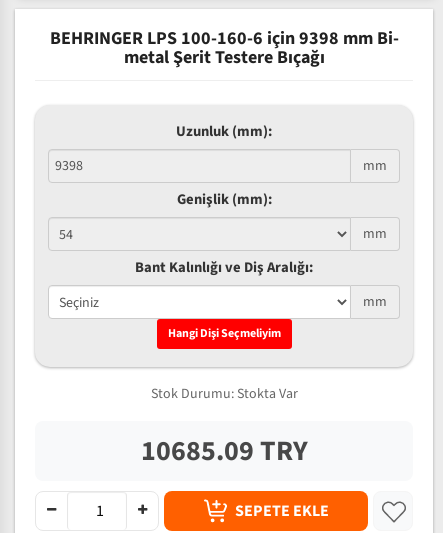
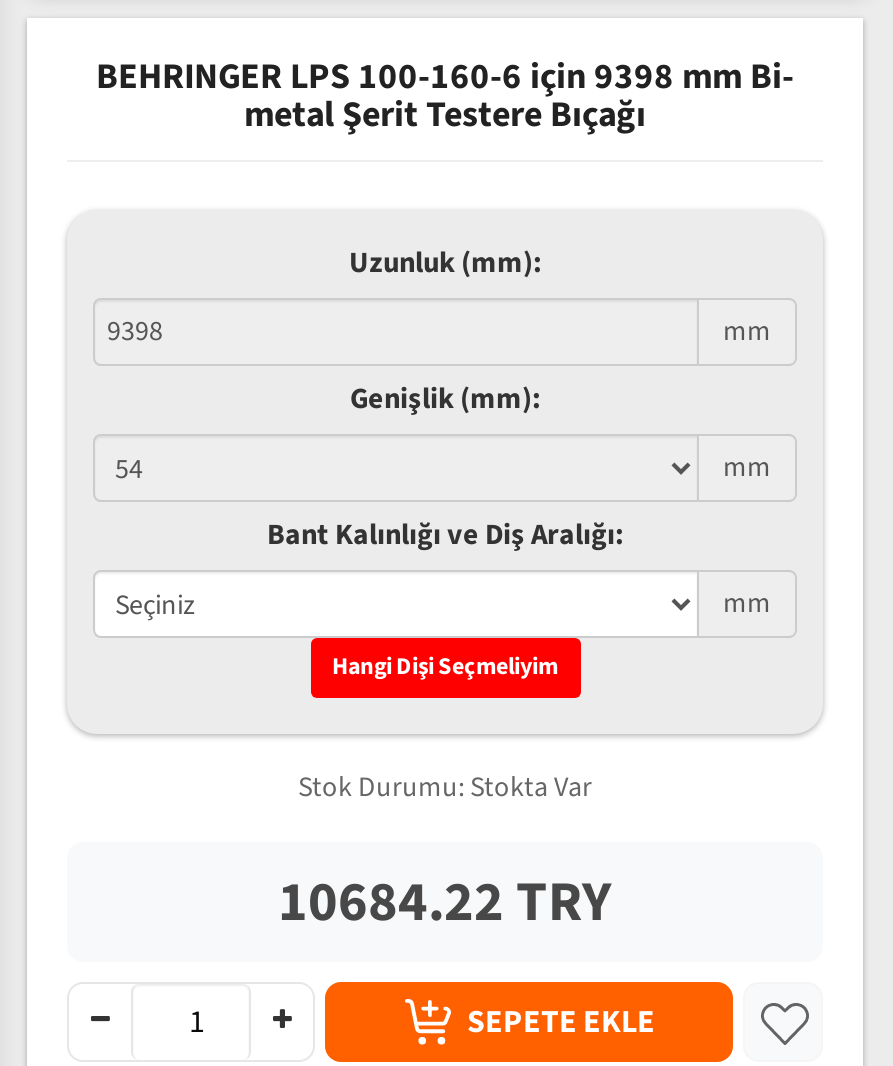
- 10685.09 TRY
+ 10684.22 TRY
